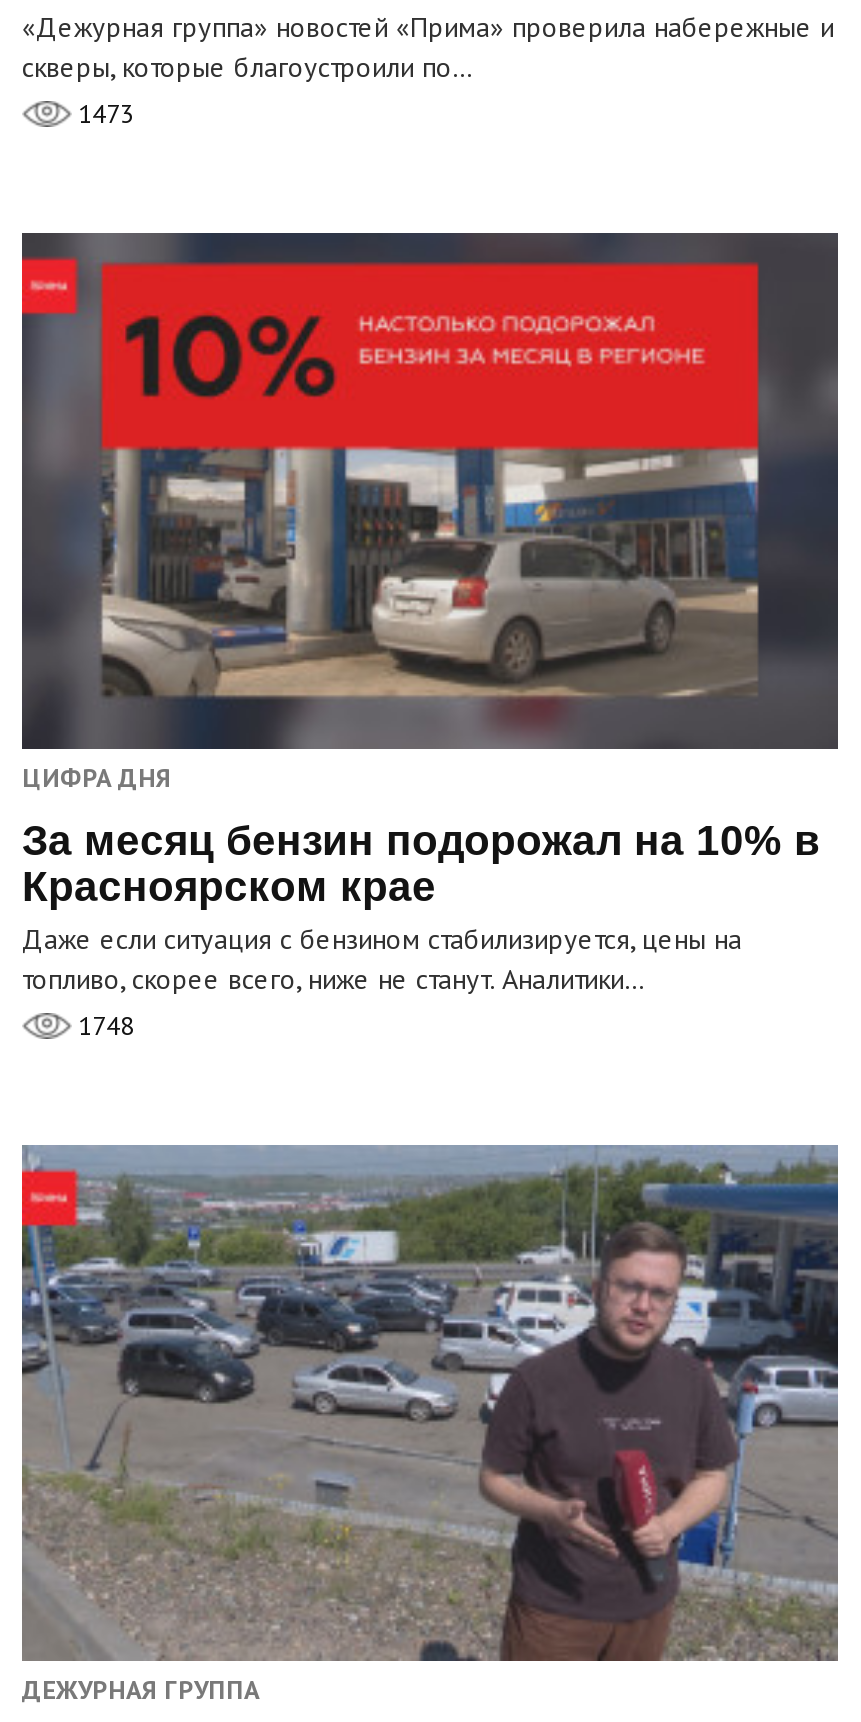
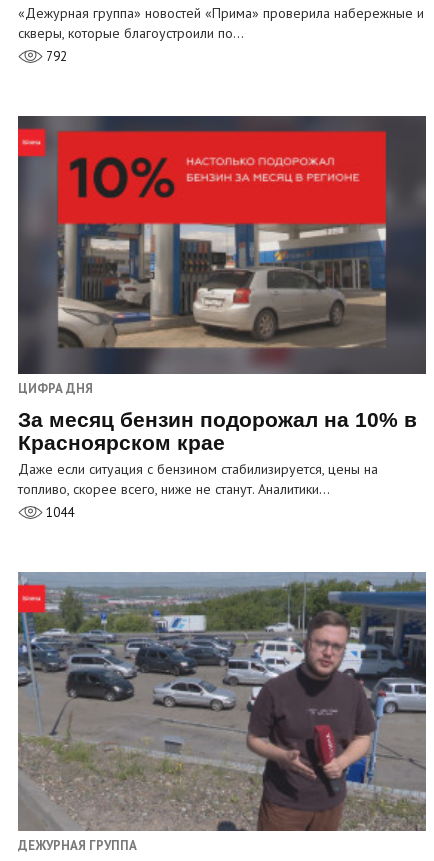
- 1473
+ 792

- 1748
+ 1044
